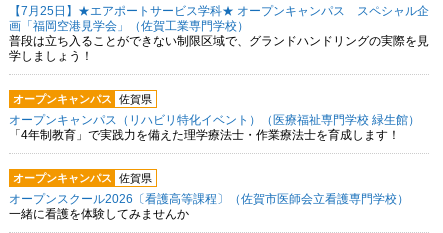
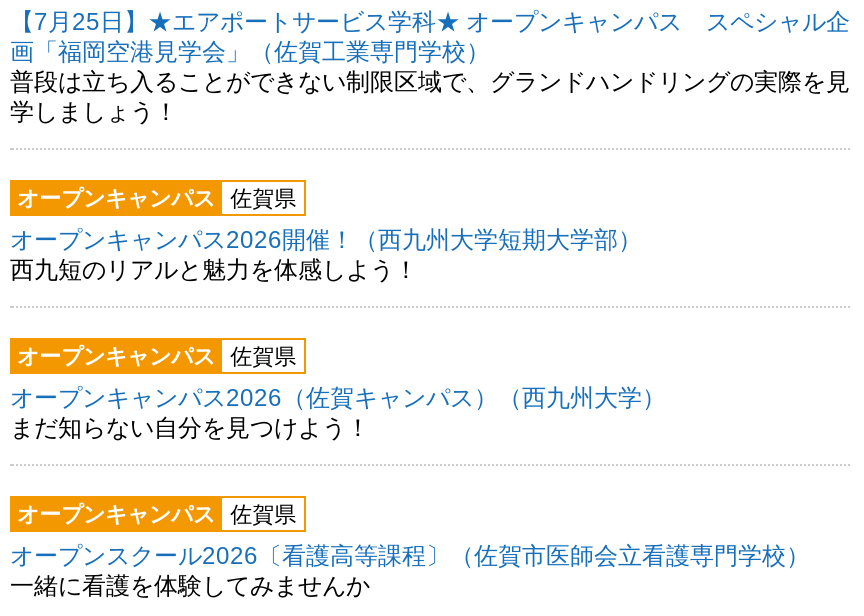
- オープンキャンパス（リハビリ特化イベント）（医療福祉専門学校 緑生館）
- 「4年制教育」で実践力を備えた理学療法士・作業療法士を育成します！
+ オープンキャンパス2026開催！（西九州大学短期大学部）
+ 西九短のリアルと魅力を体感しよう！
+ オープンキャンパス
+ 佐賀県
+ オープンキャンパス2026（佐賀キャンパス）（西九州大学）
+ まだ知らない自分を見つけよう！
